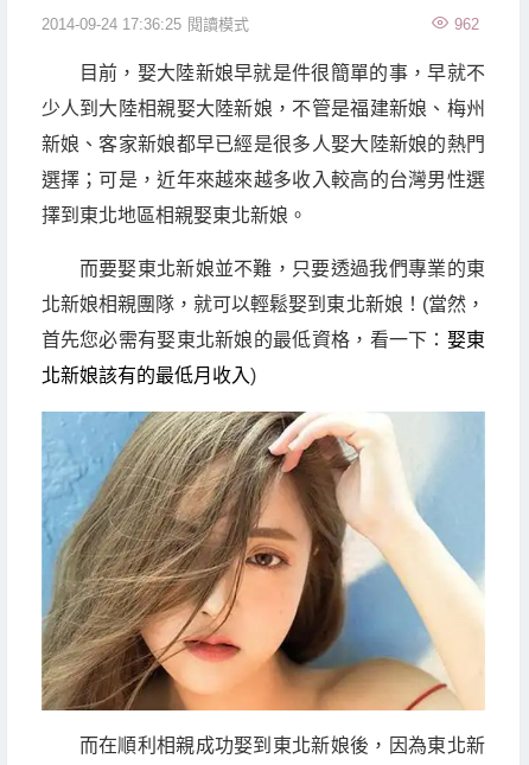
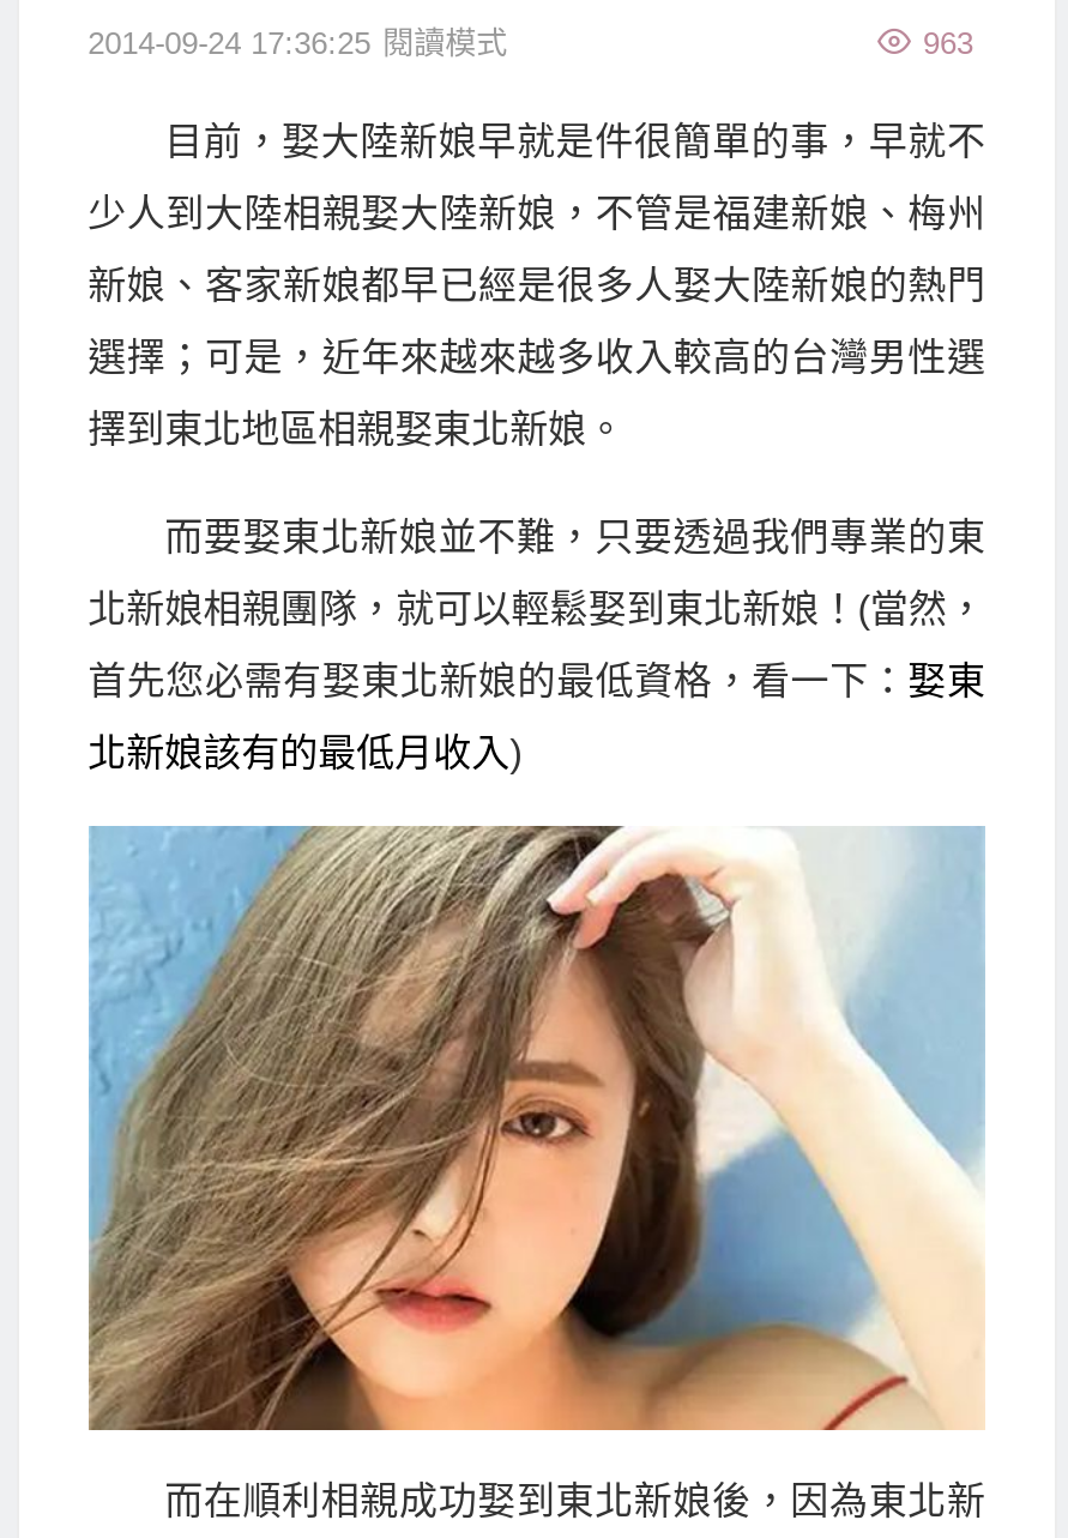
- 962
+ 963
